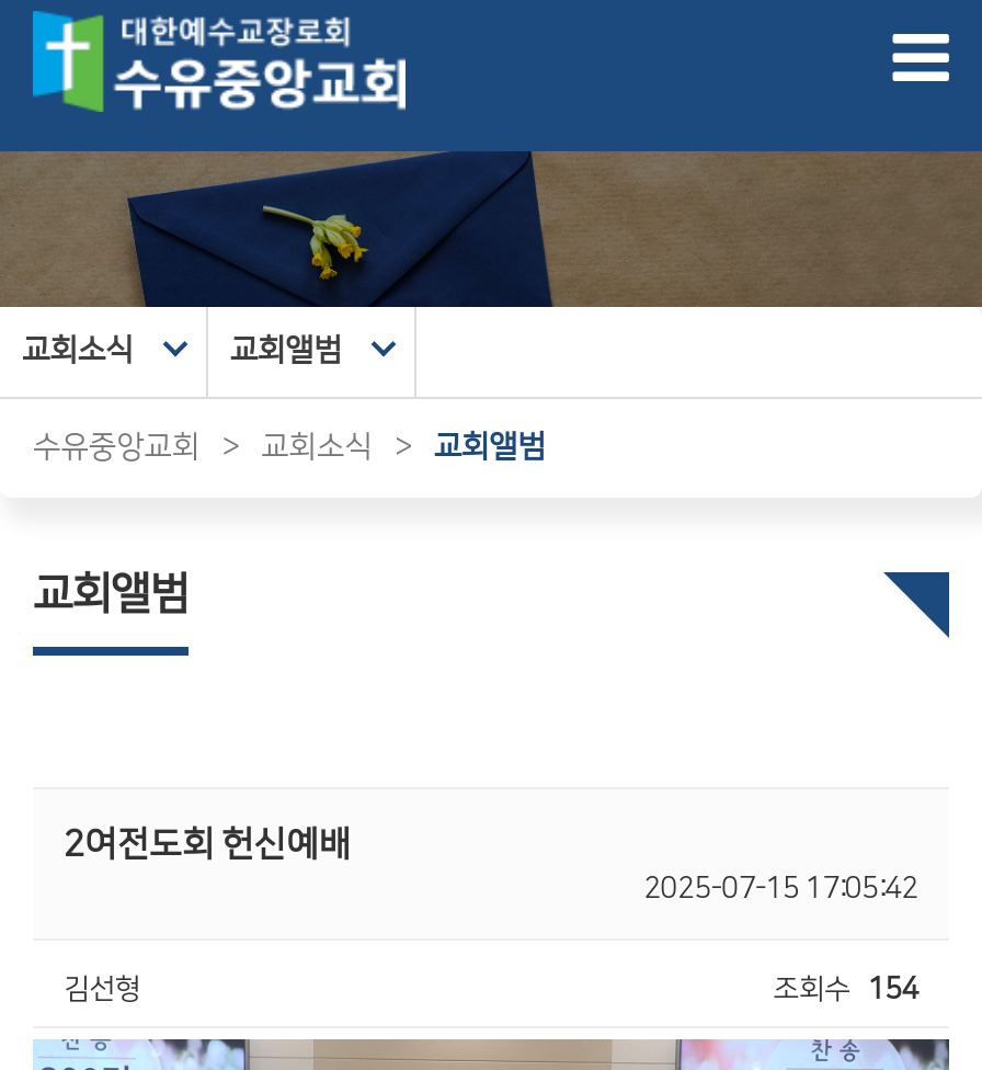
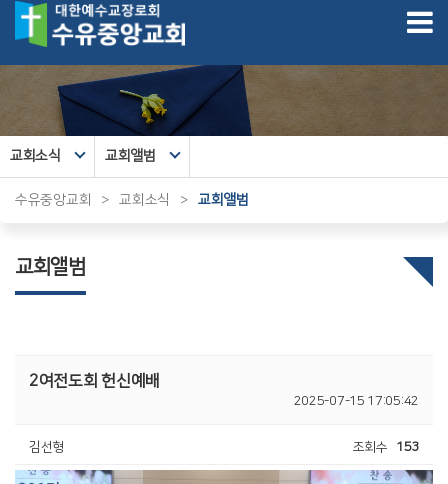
- 조회수 154
+ 조회수 153
